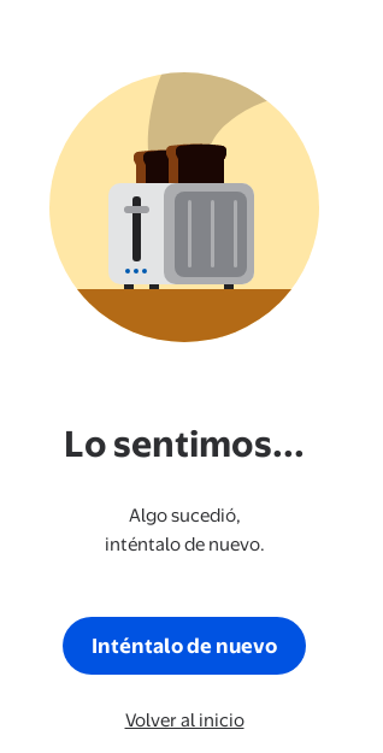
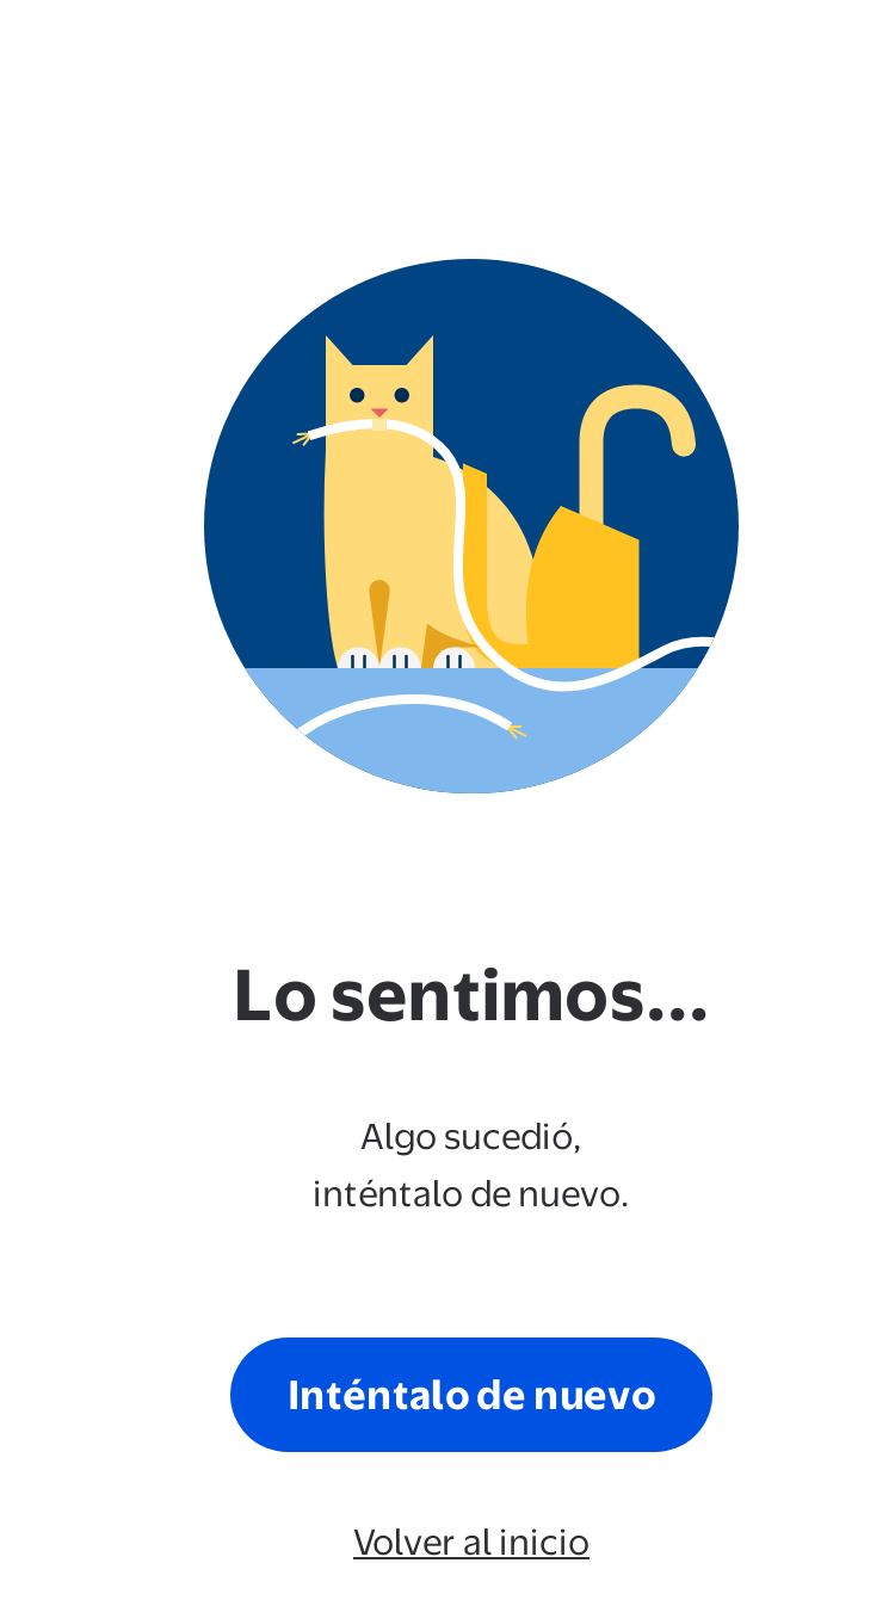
- [image]
+ [image]
